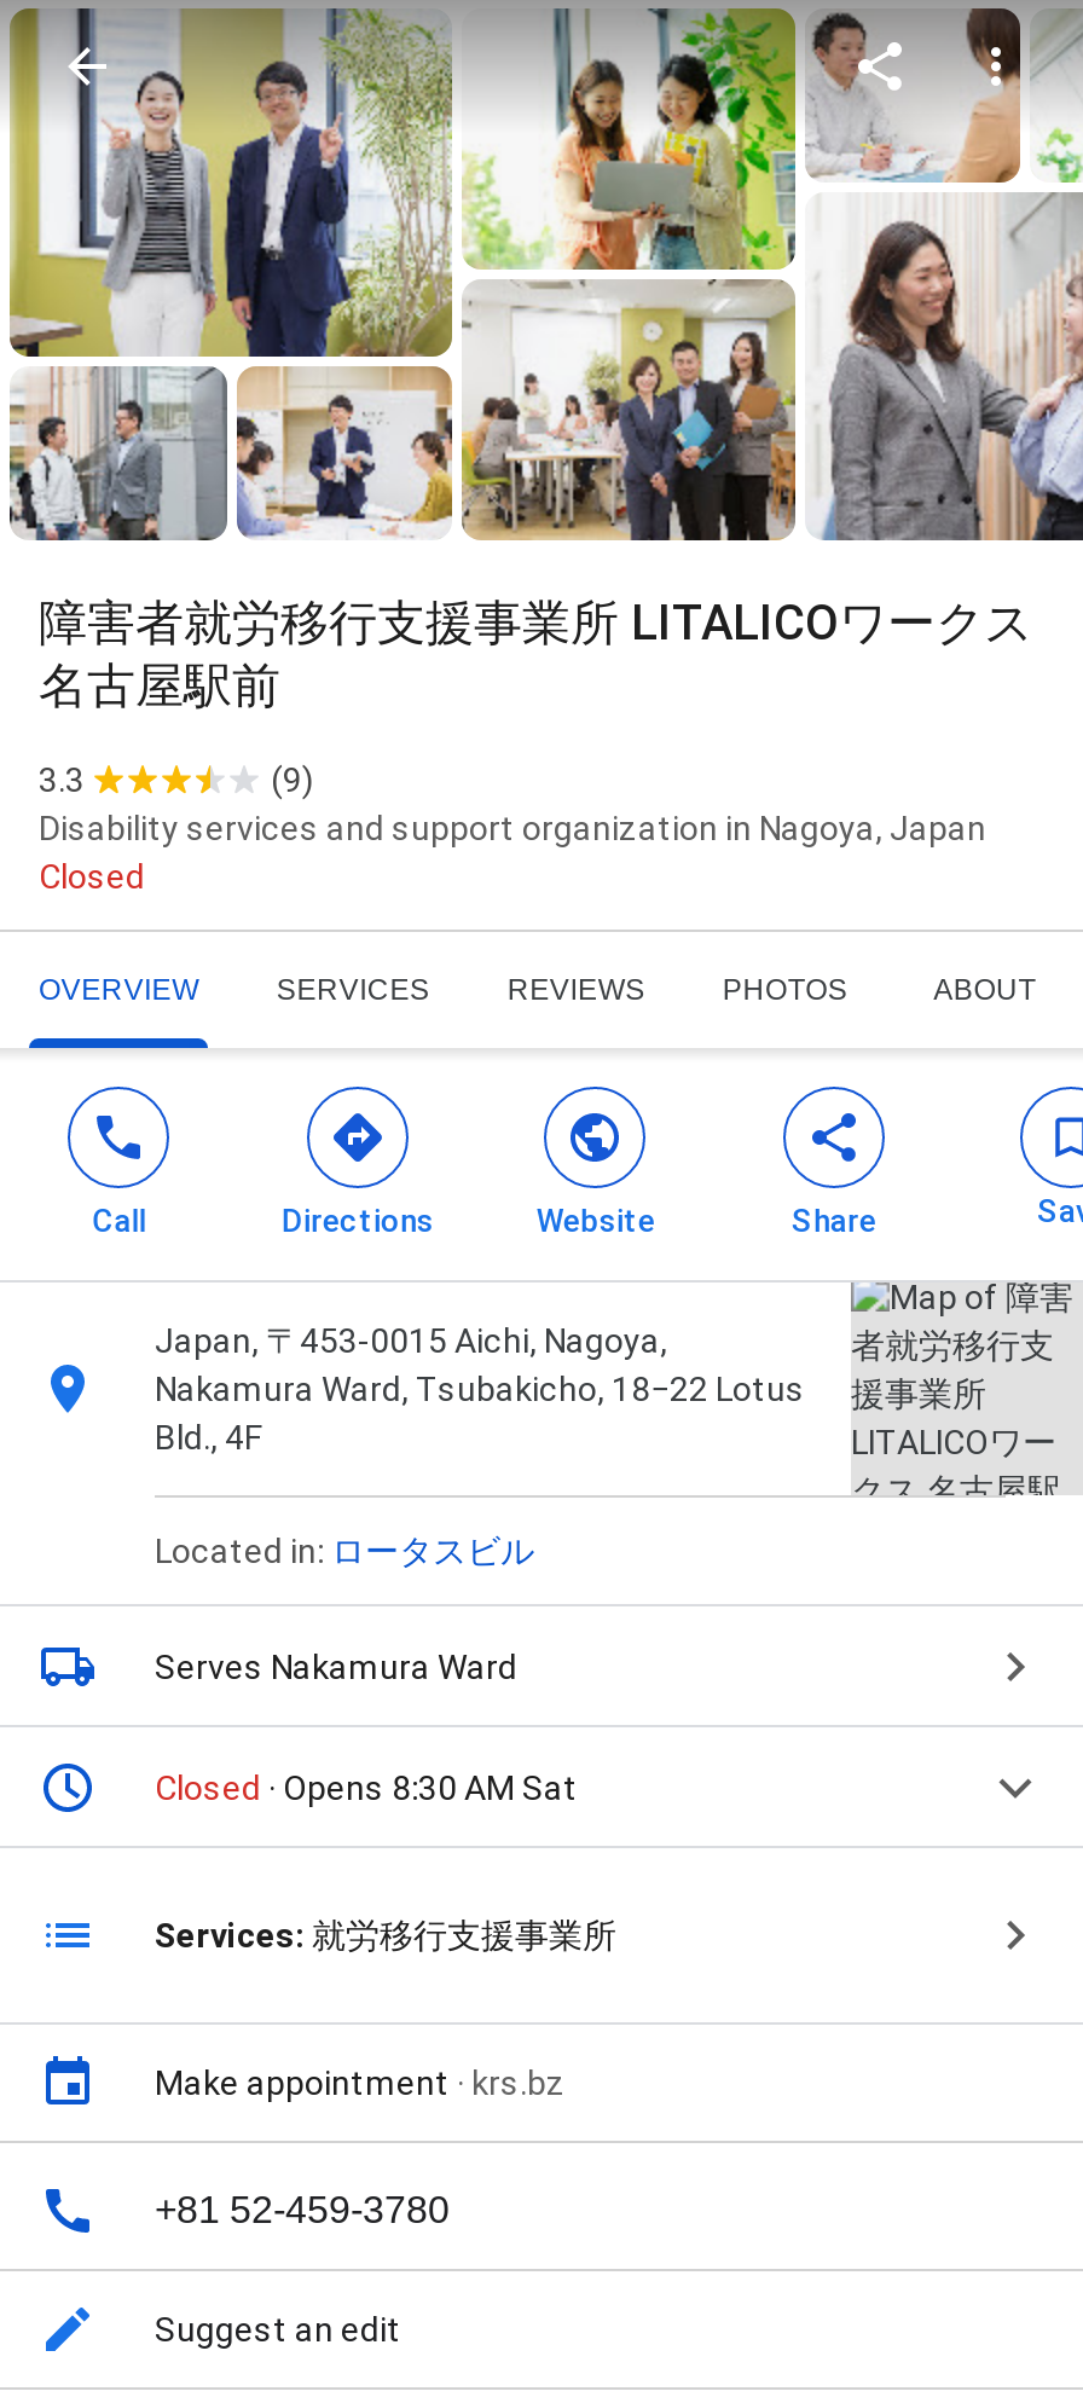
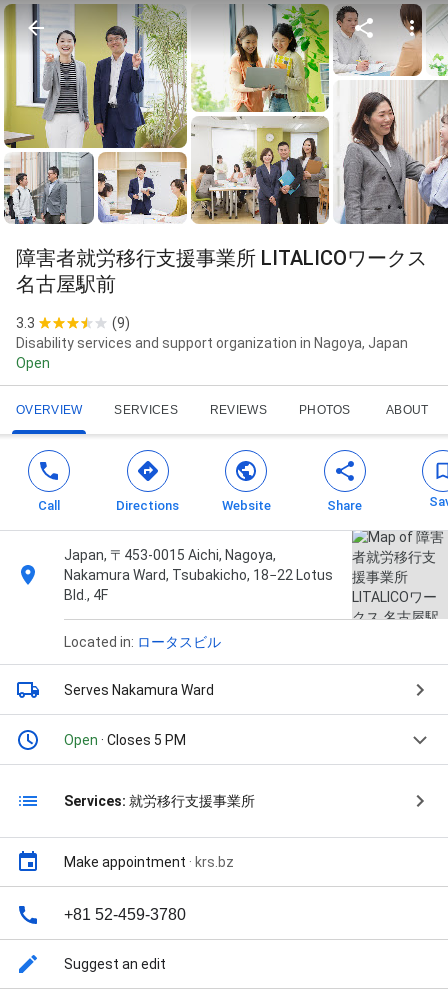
- Closed
+ Open

- Closed · Opens 8:30 AM Sat
+ Open · Closes 5 PM
